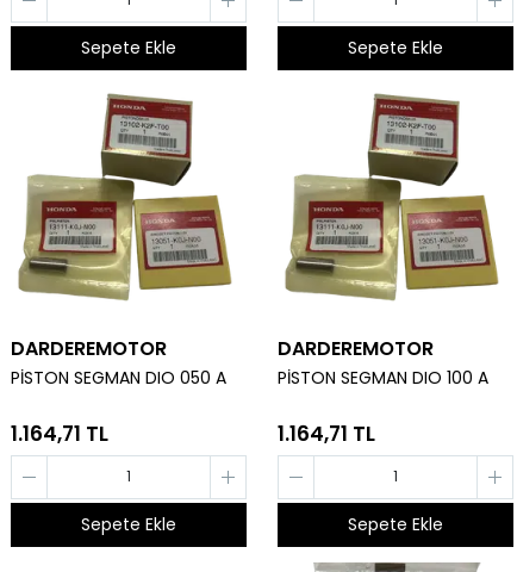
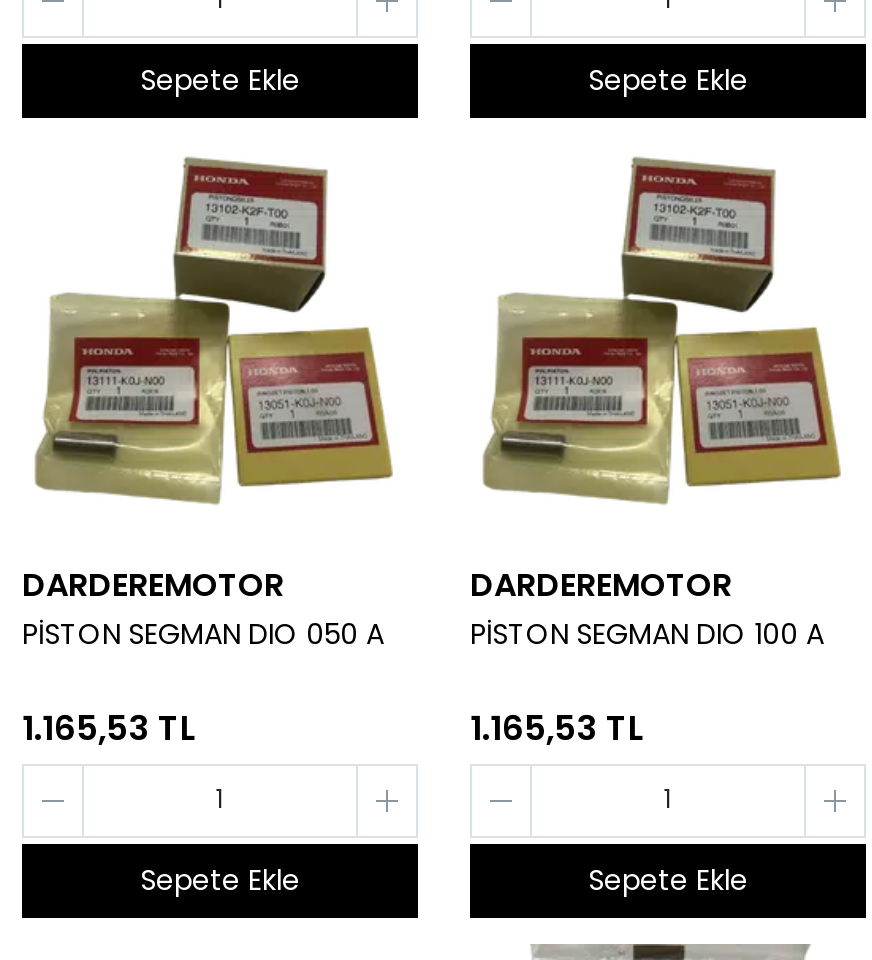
- 1.164,71 TL
+ 1.165,53 TL

- 1.164,71 TL
+ 1.165,53 TL
